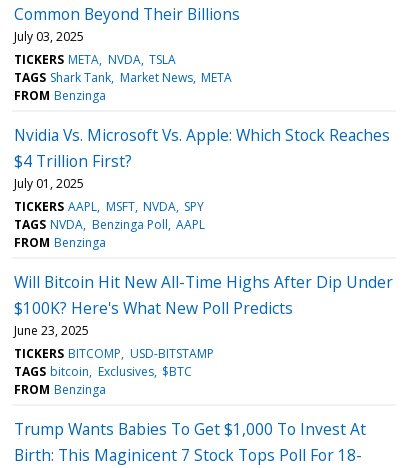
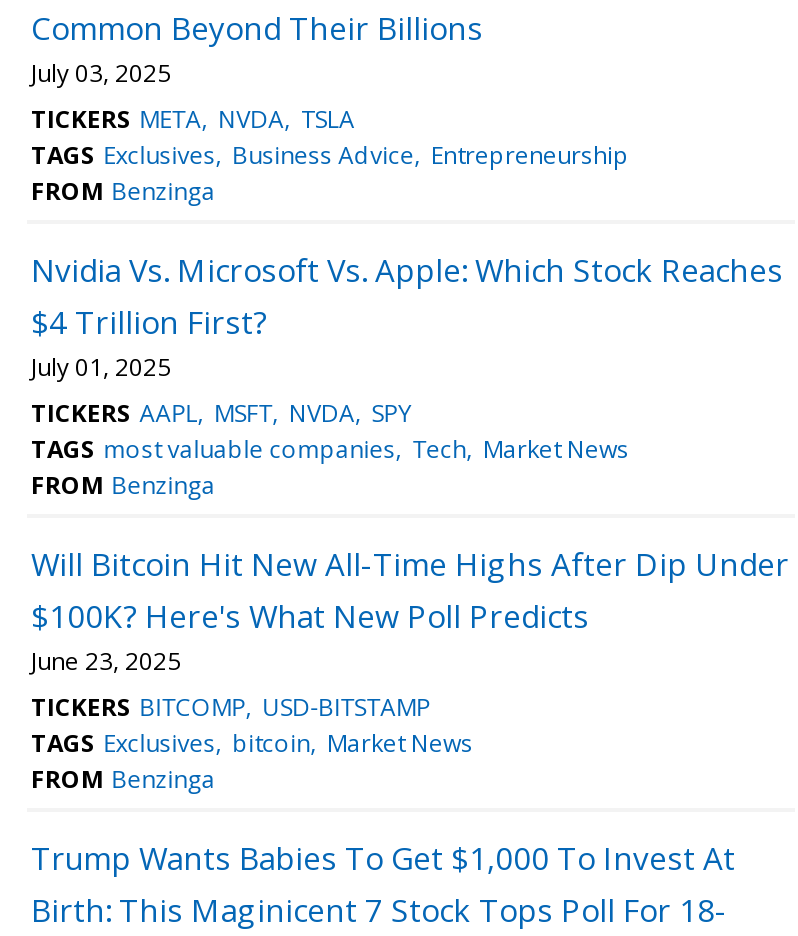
- TAGS Shark Tank Market News META
+ TAGS Exclusives Business Advice Entrepreneurship

- TAGS NVDA Benzinga Poll AAPL
+ TAGS most valuable companies Tech Market News

- TAGS bitcoin Exclusives $BTC
+ TAGS Exclusives bitcoin Market News
